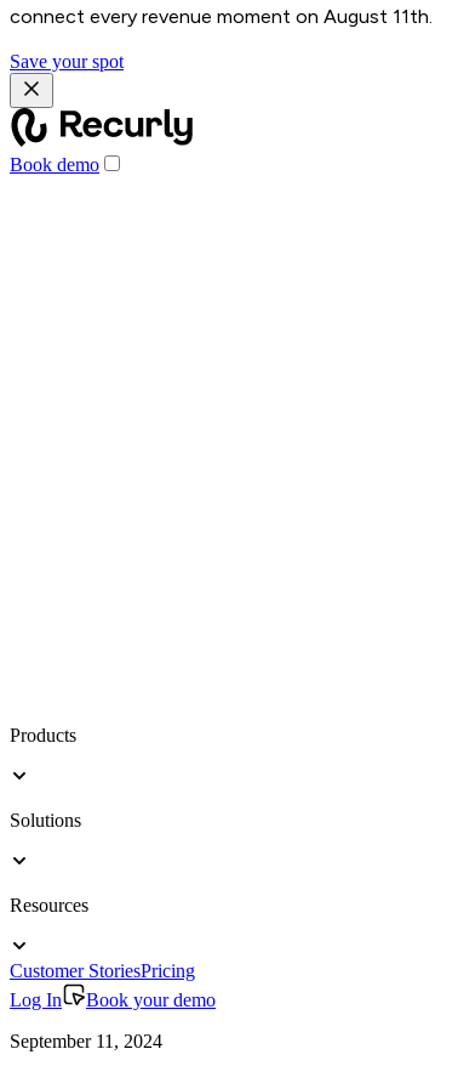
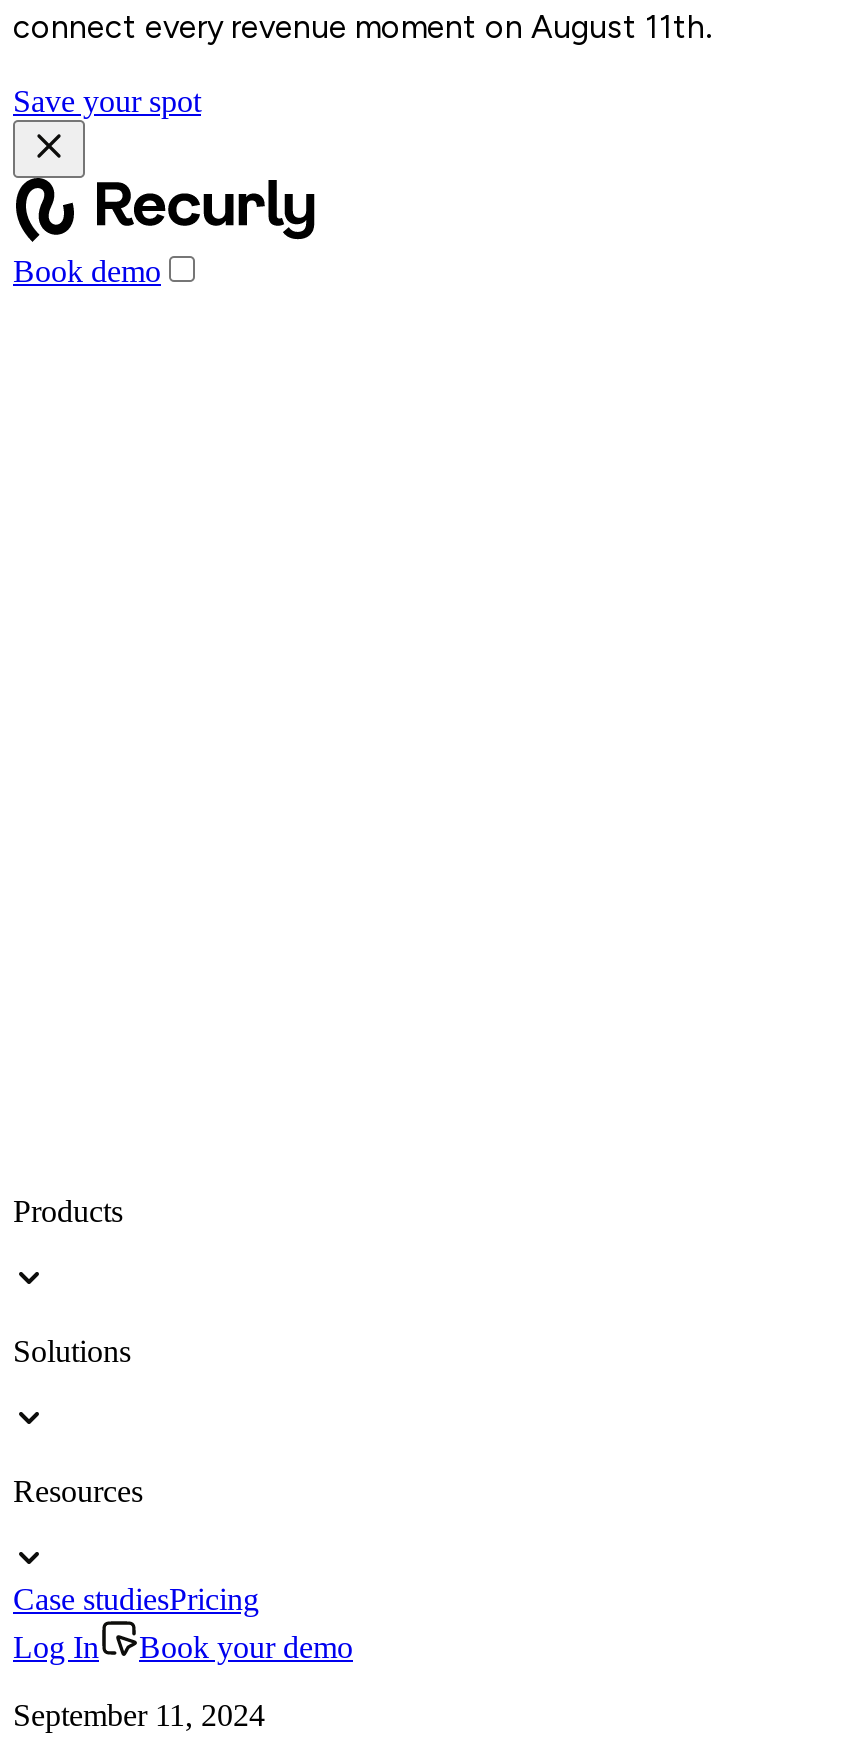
- Customer StoriesPricing
+ Case studiesPricing
